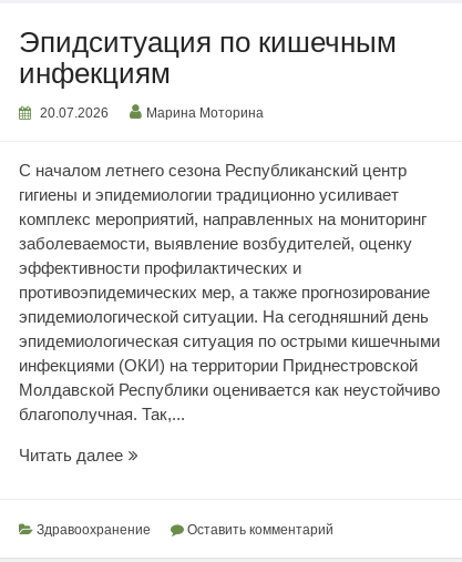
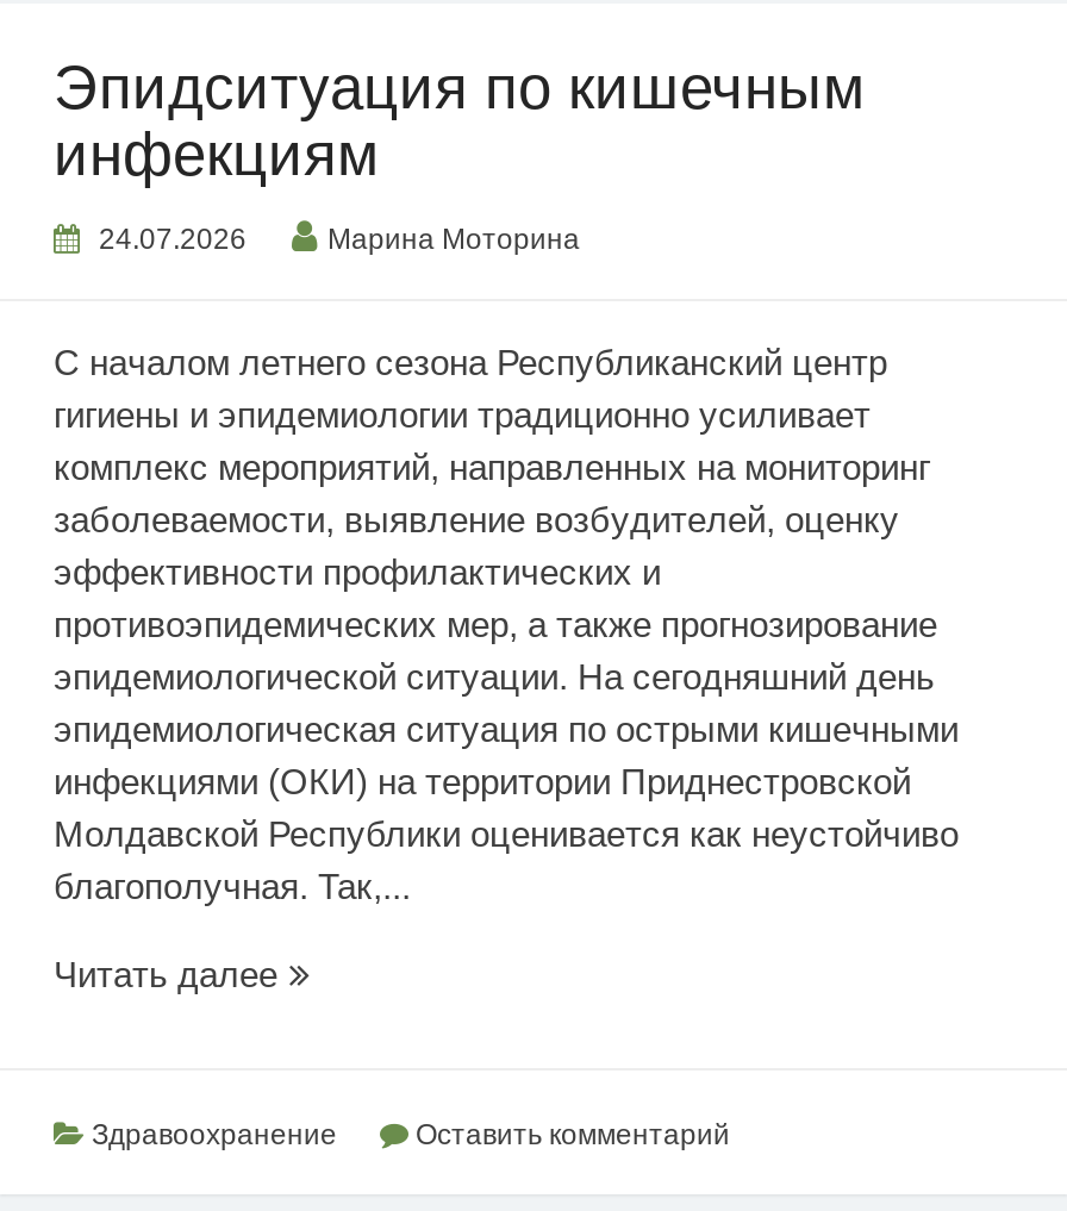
- 20.07.2026
+ 24.07.2026
